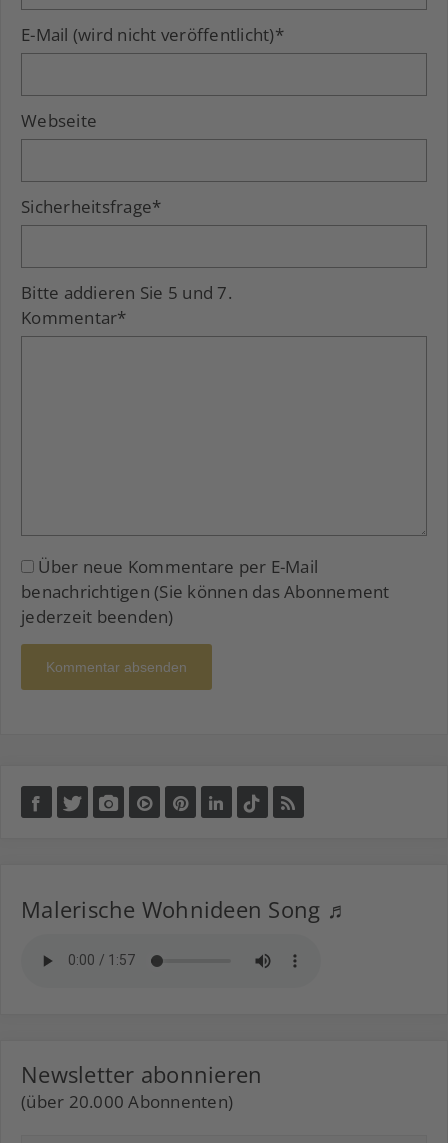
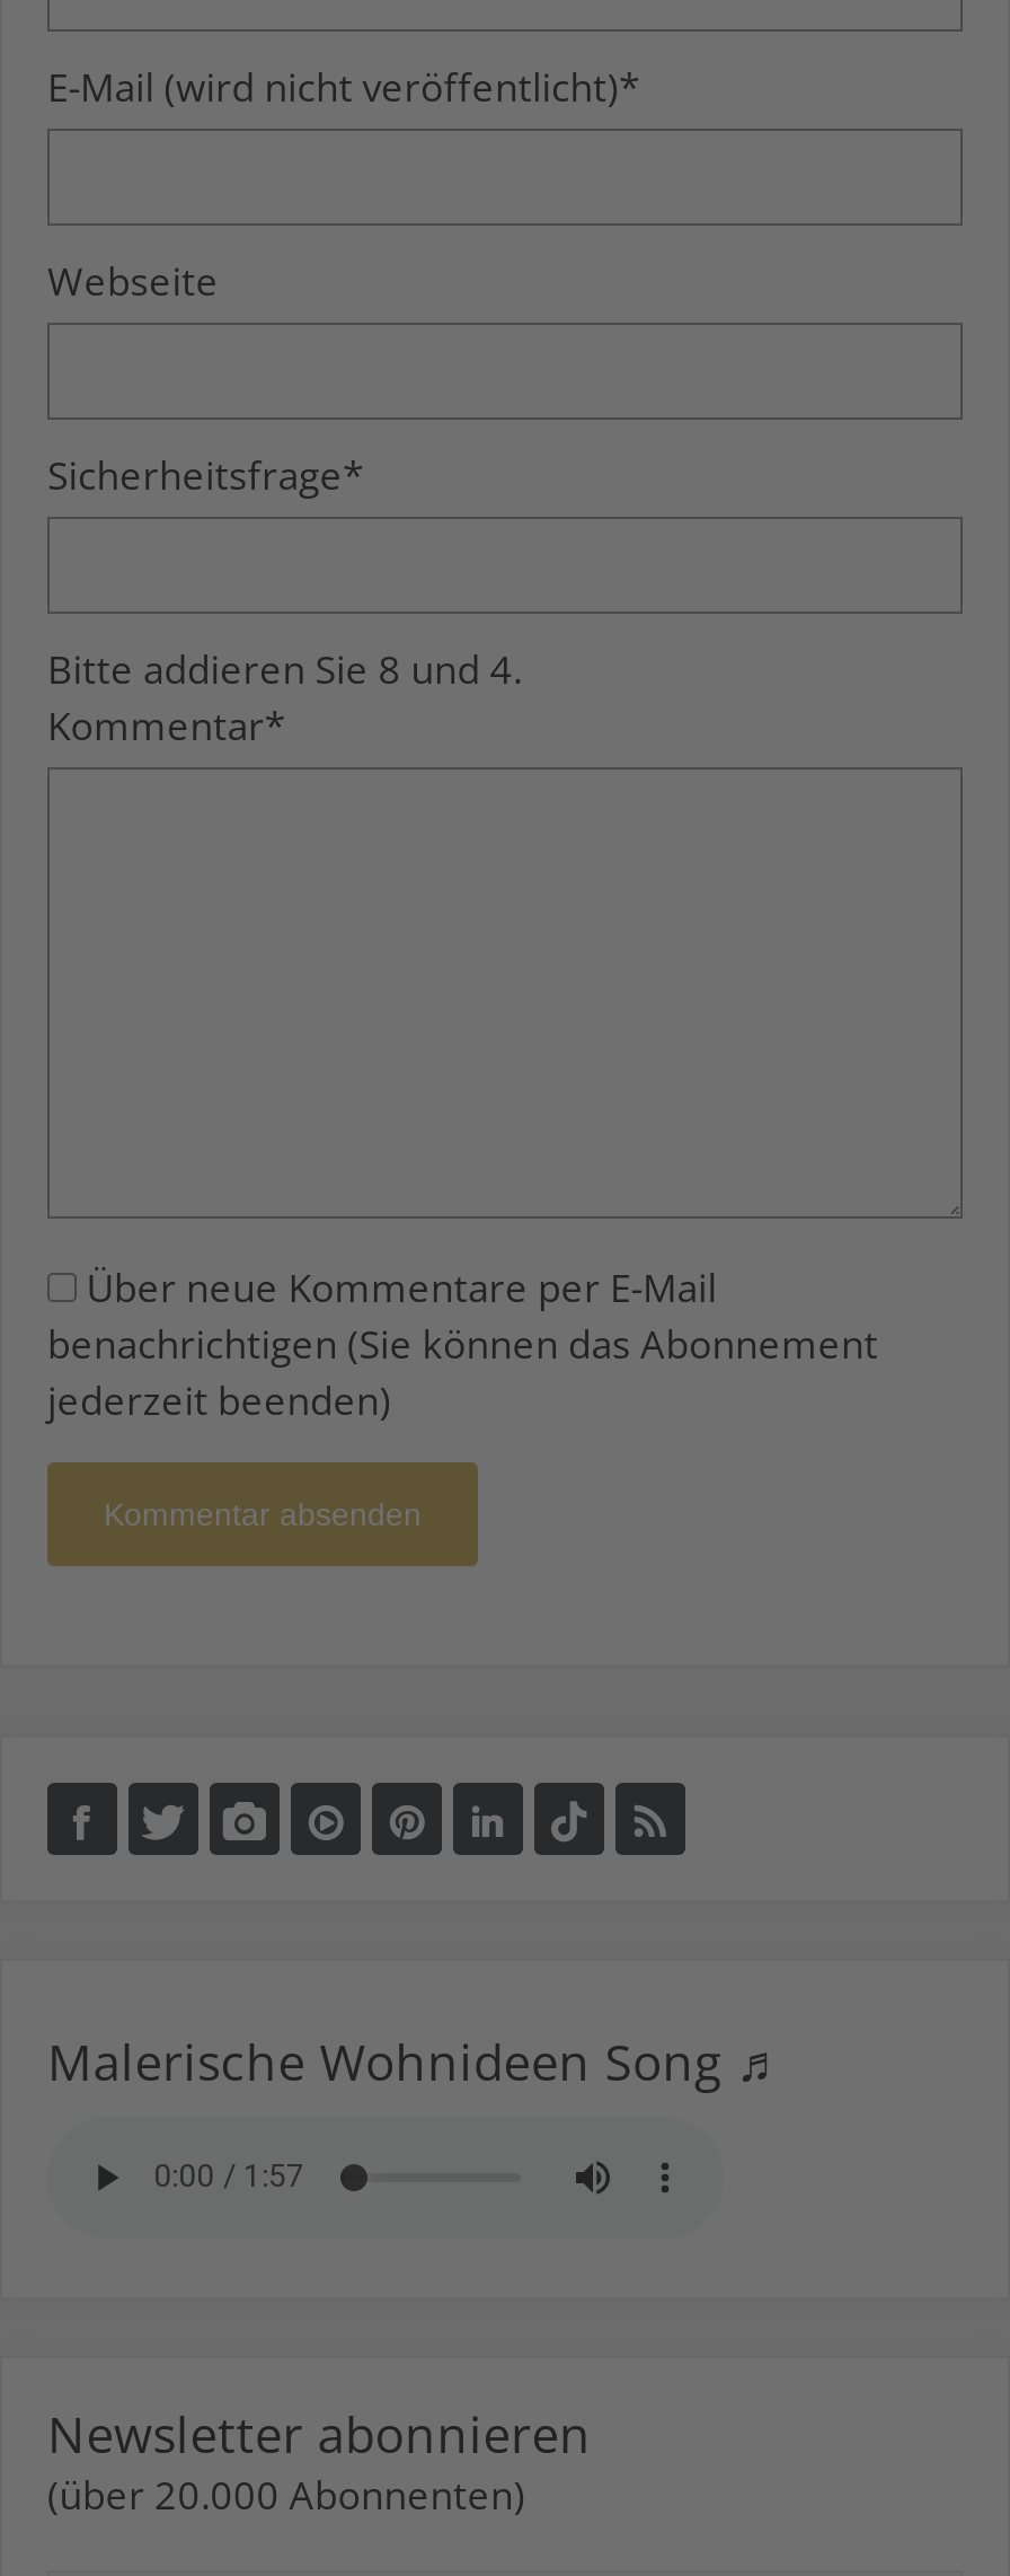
- Bitte addieren Sie 5 und 7.
+ Bitte addieren Sie 8 und 4.
